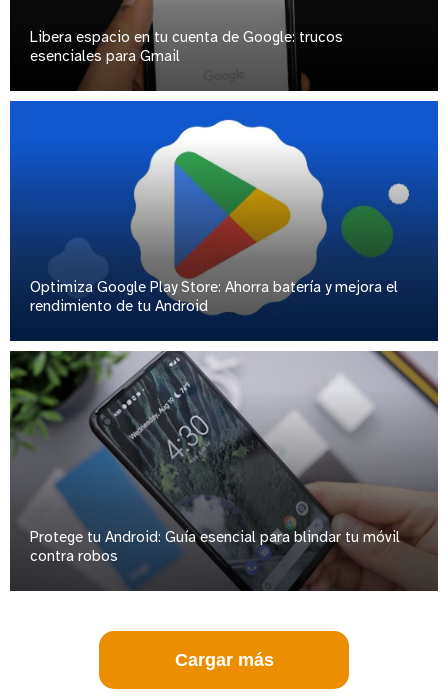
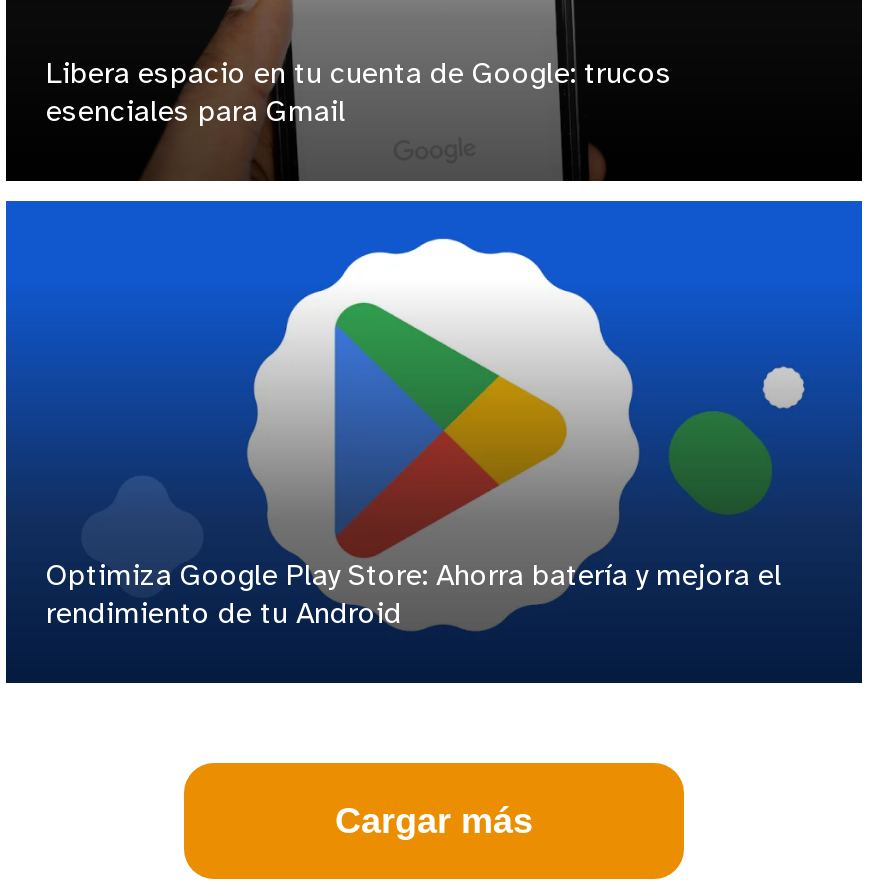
- [image]
- Protege tu Android: Guía esencial para blindar tu móvil
- contra robos
